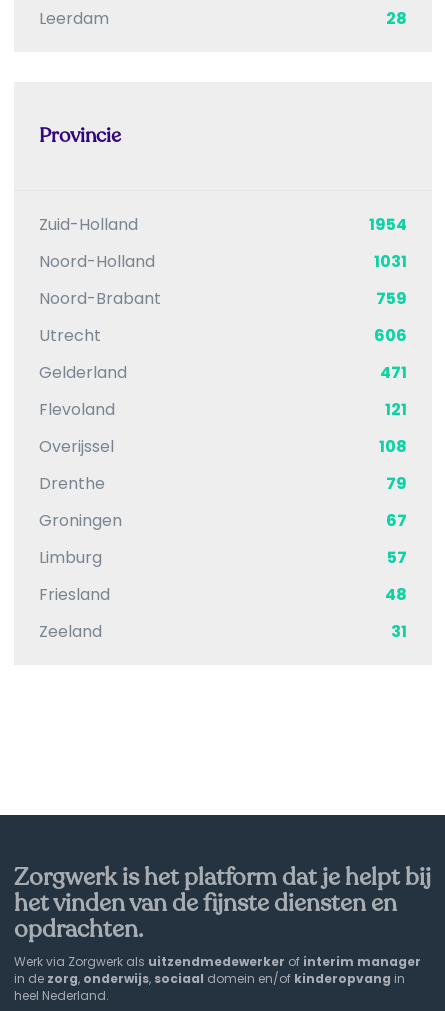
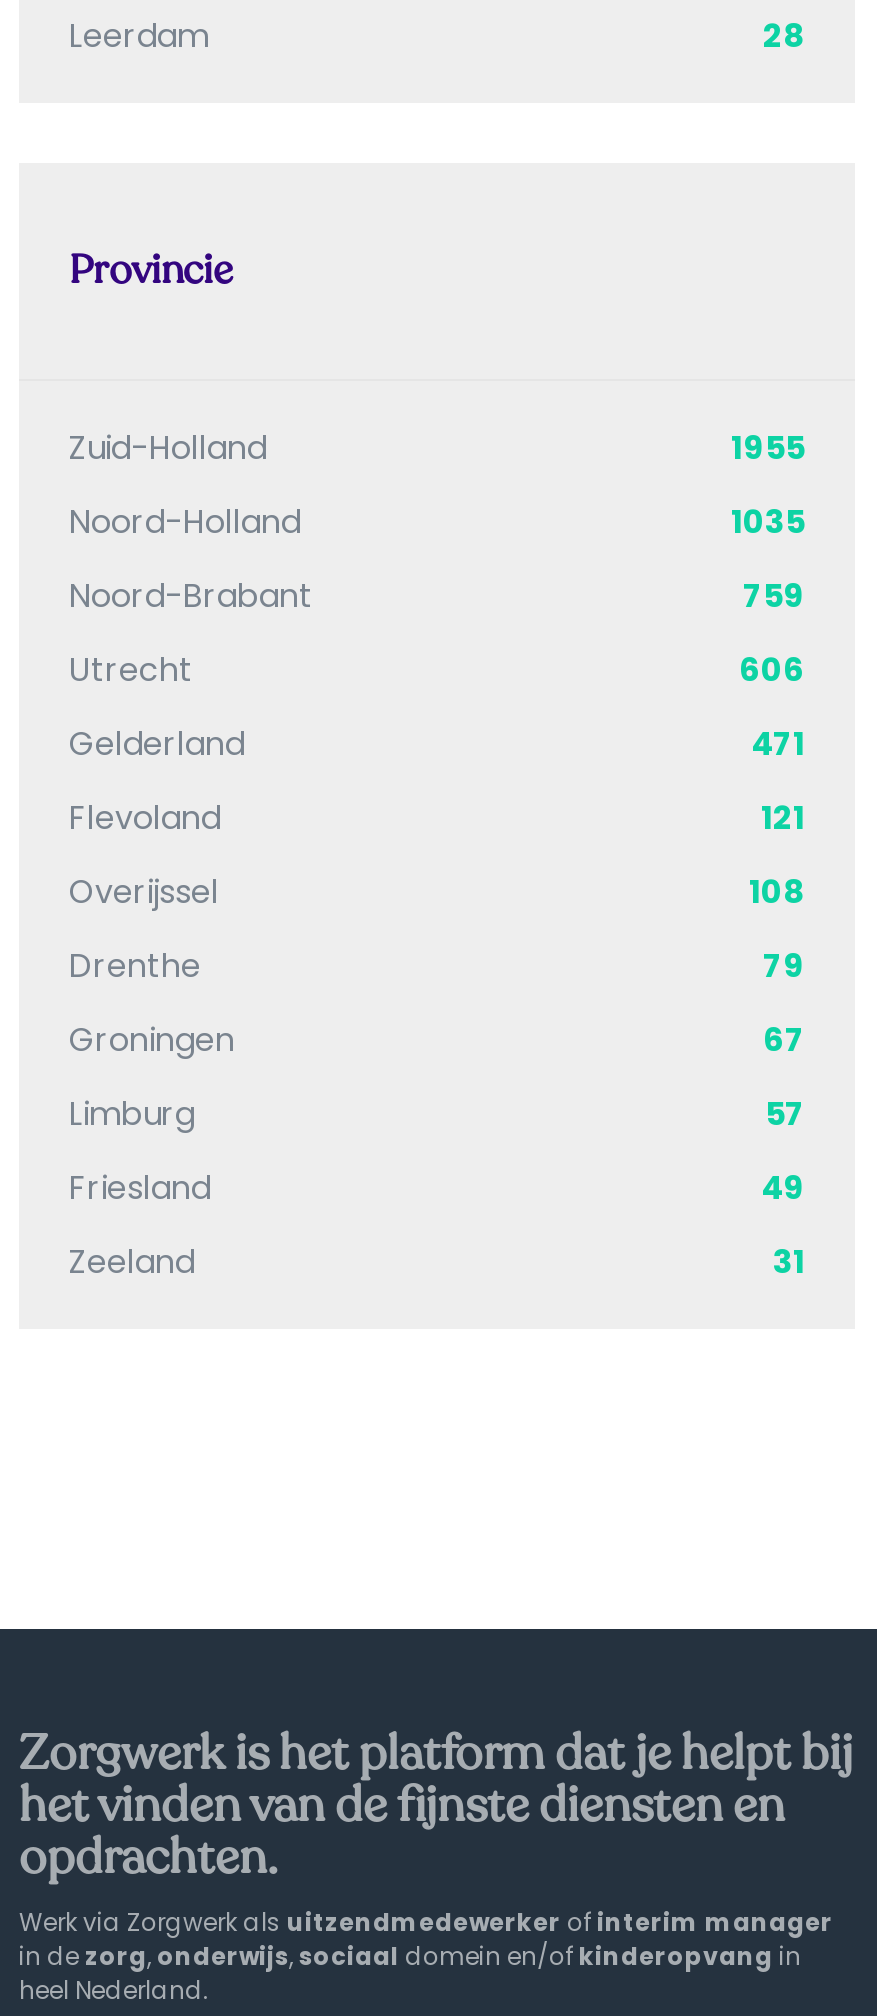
- 1954
+ 1955

- 1031
+ 1035

- 48
+ 49
